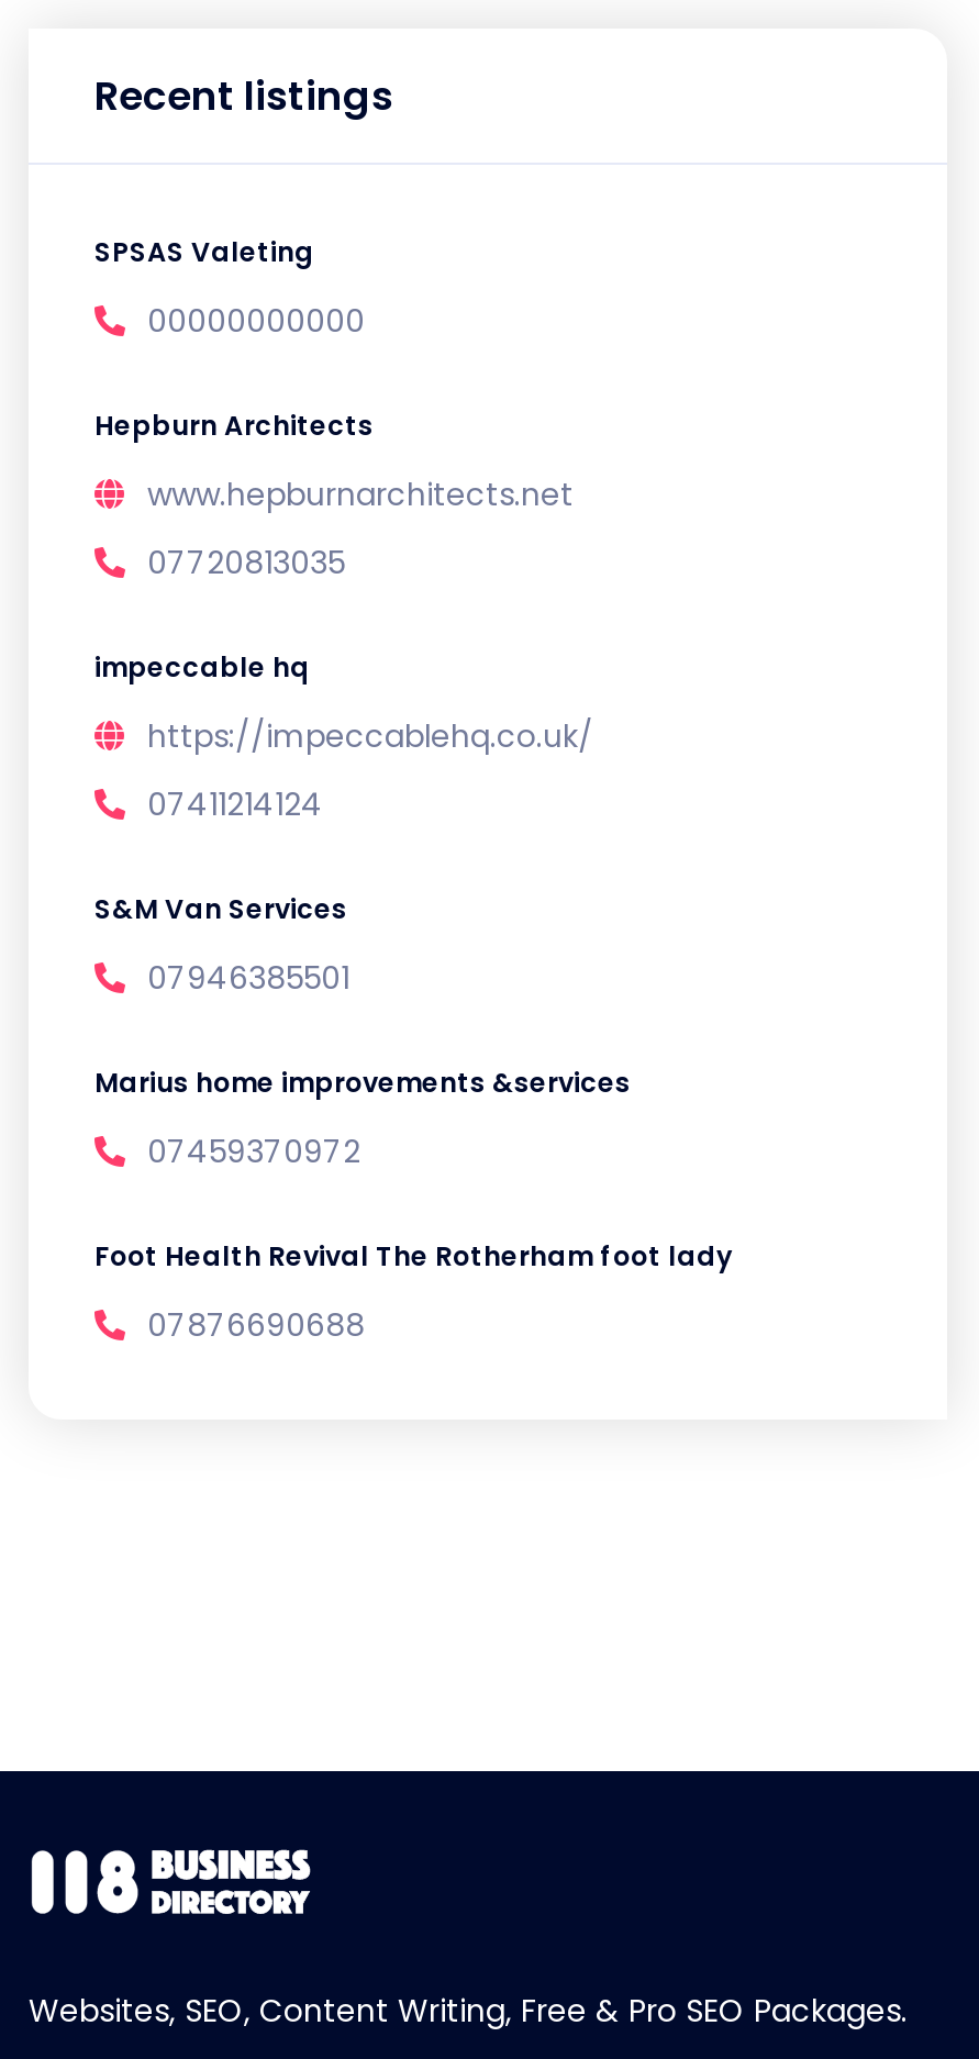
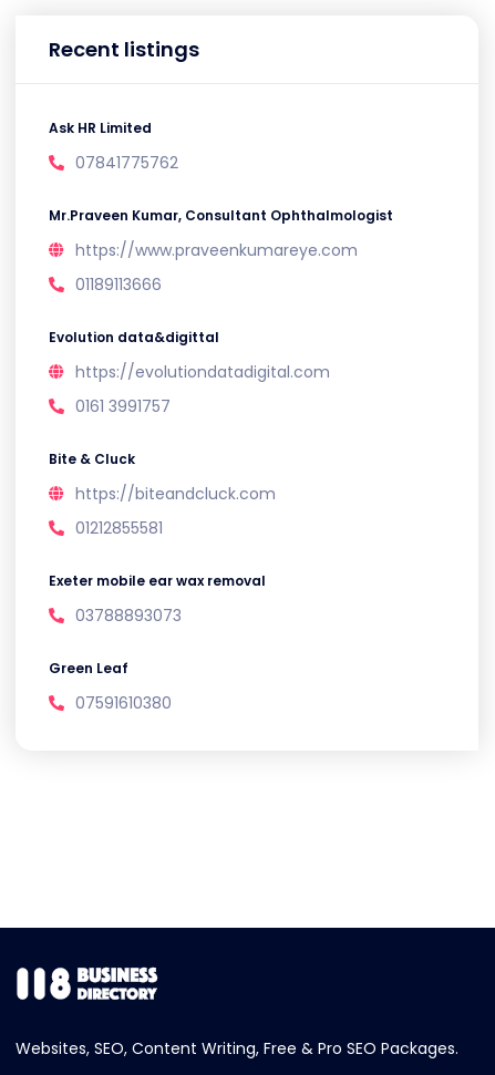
- SPSAS Valeting
- 00000000000
- Hepburn Architects
- www.hepburnarchitects.net
- 07720813035
- impeccable hq
- https://impeccablehq.co.uk/
- 07411214124
- S&M Van Services
- 07946385501
- Marius home improvements &services
- 07459370972
- Foot Health Revival The Rotherham foot lady
- 07876690688
+ Ask HR Limited
+ 07841775762
+ Mr.Praveen Kumar, Consultant Ophthalmologist
+ https://www.praveenkumareye.com
+ 01189113666
+ Evolution data&digittal
+ https://evolutiondatadigital.com
+ 0161 3991757
+ Bite & Cluck
+ https://biteandcluck.com
+ 01212855581
+ Exeter mobile ear wax removal
+ 03788893073
+ Green Leaf
+ 07591610380
